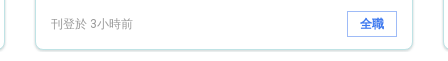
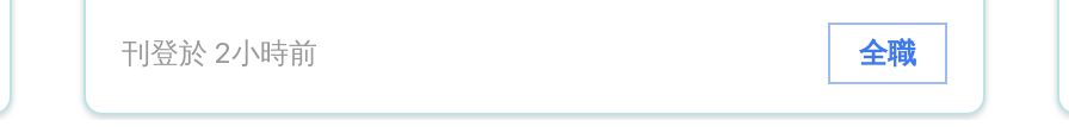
- 刊登於 3小時前
+ 刊登於 2小時前
